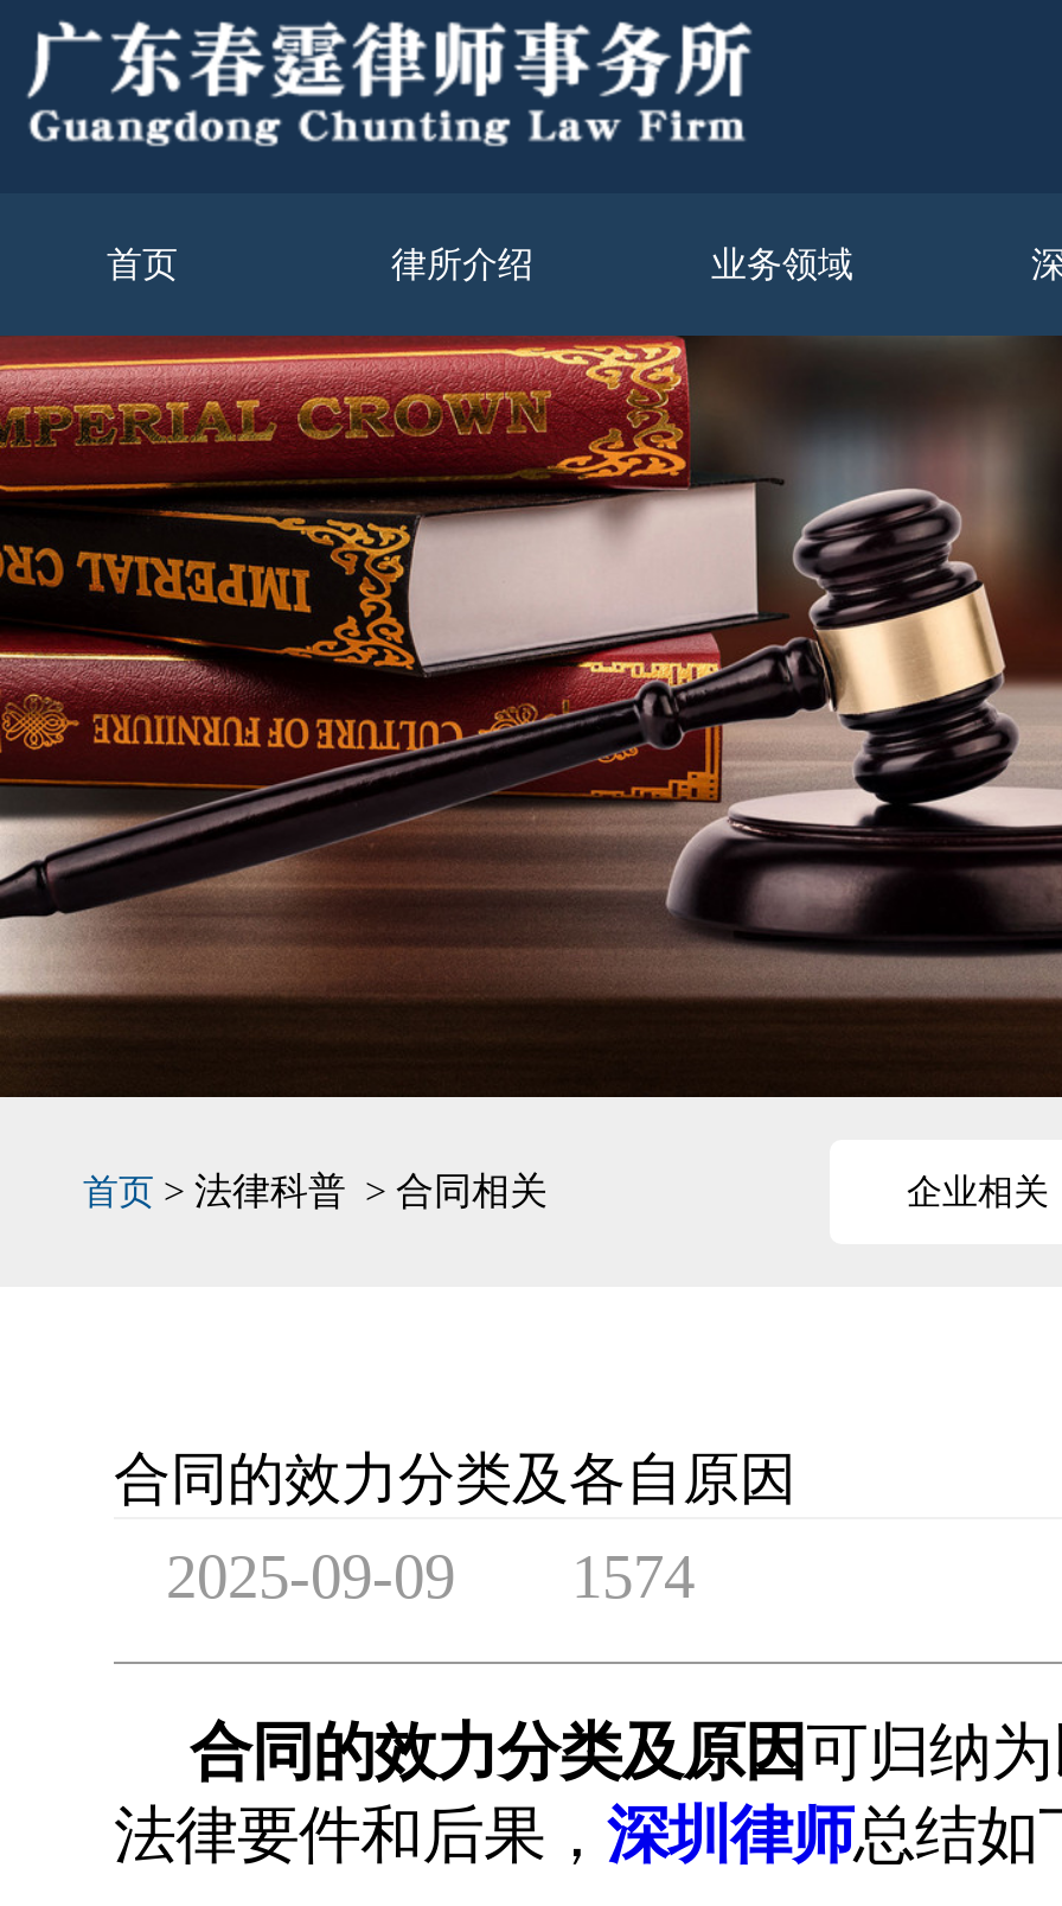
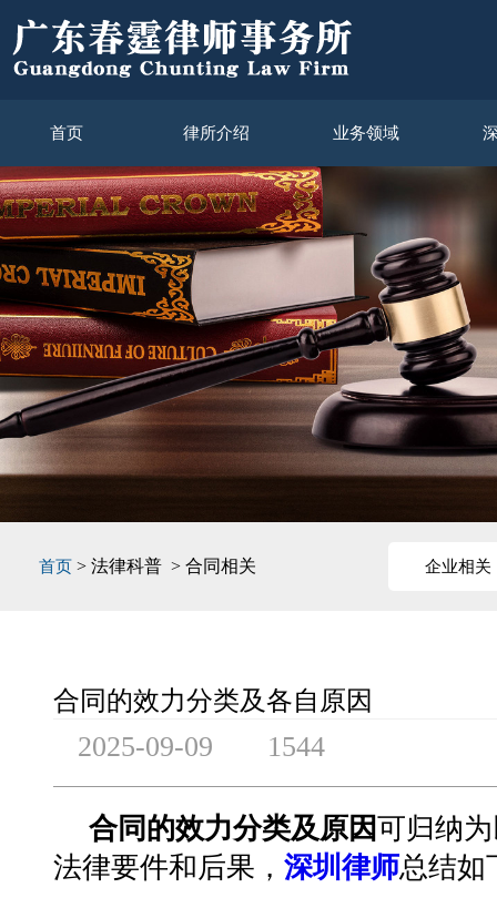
- 2025-09-09 1574
+ 2025-09-09 1544
